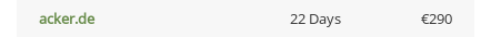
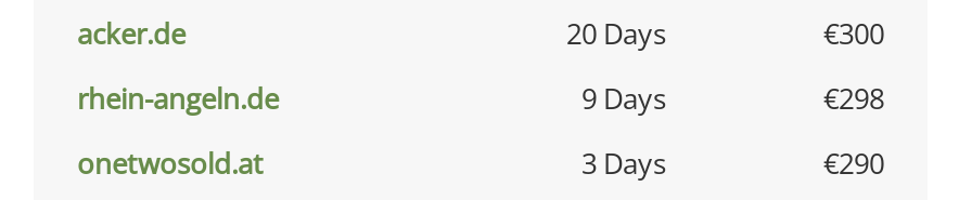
- 22 Days
+ 20 Days
+ €300
+ rhein-angeln.de
+ 9 Days
+ €298
+ onetwosold.at
+ 3 Days
